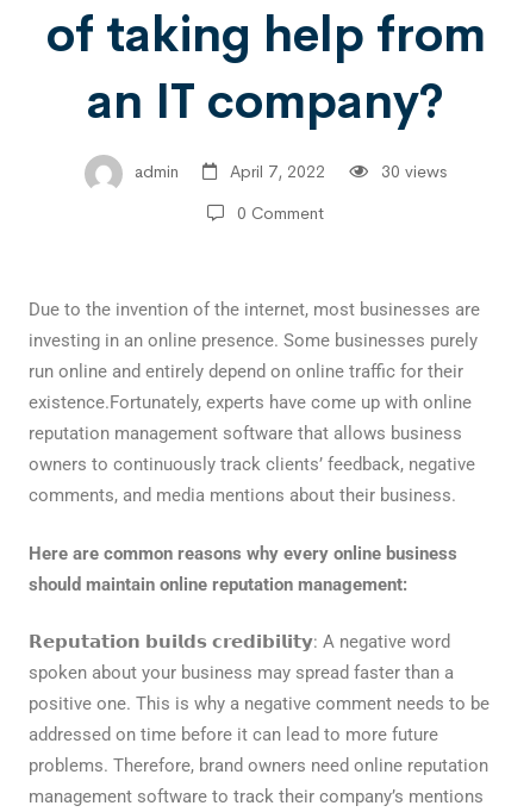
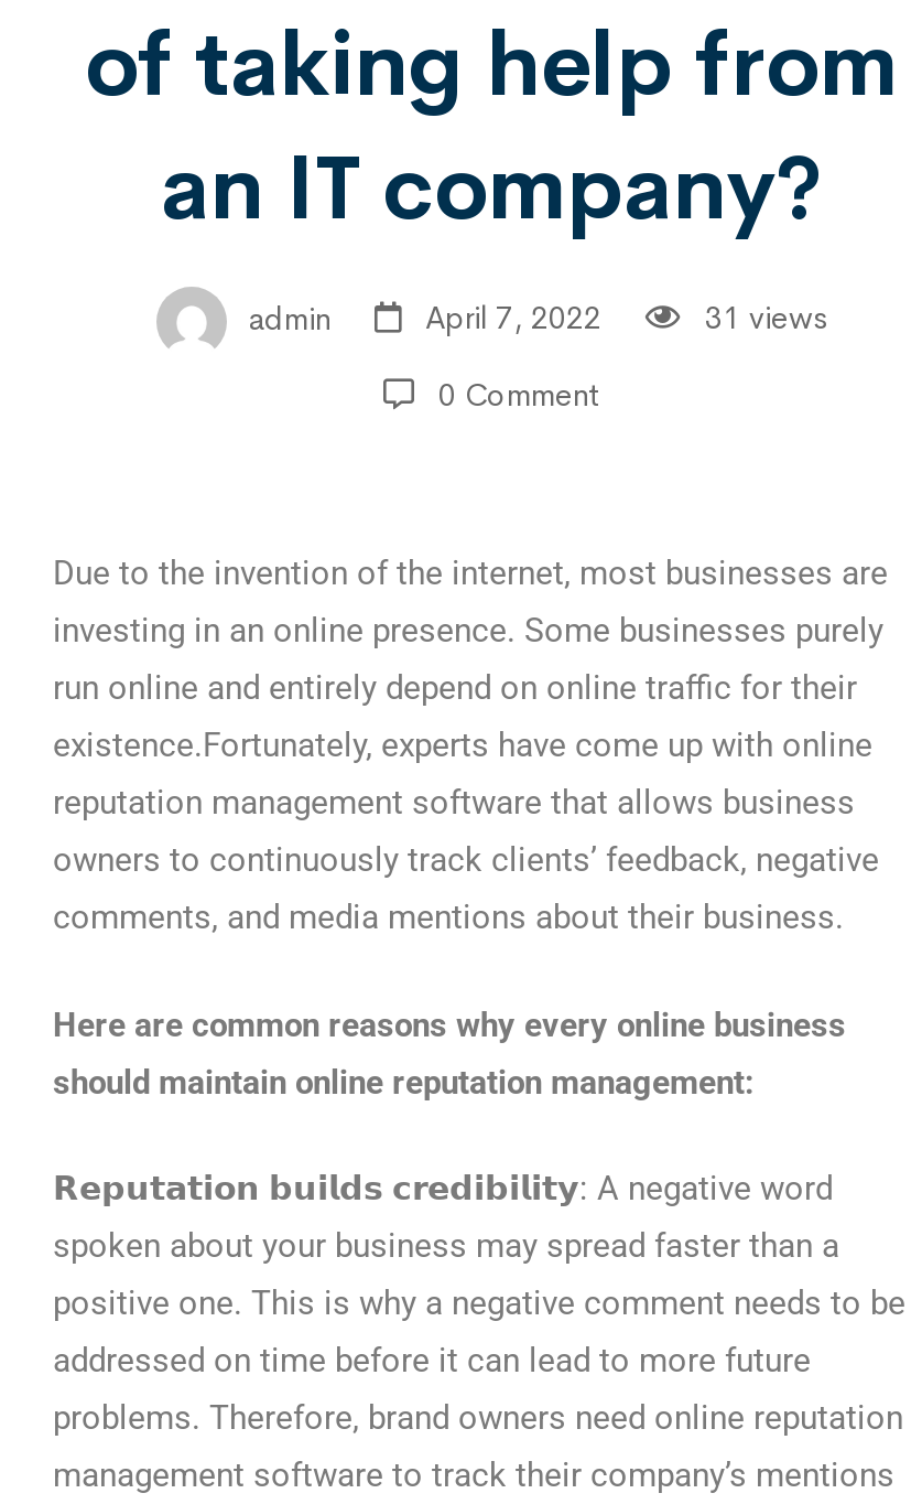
- 30 views
+ 31 views
